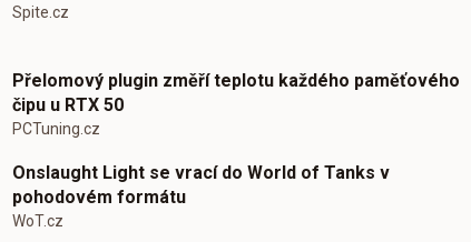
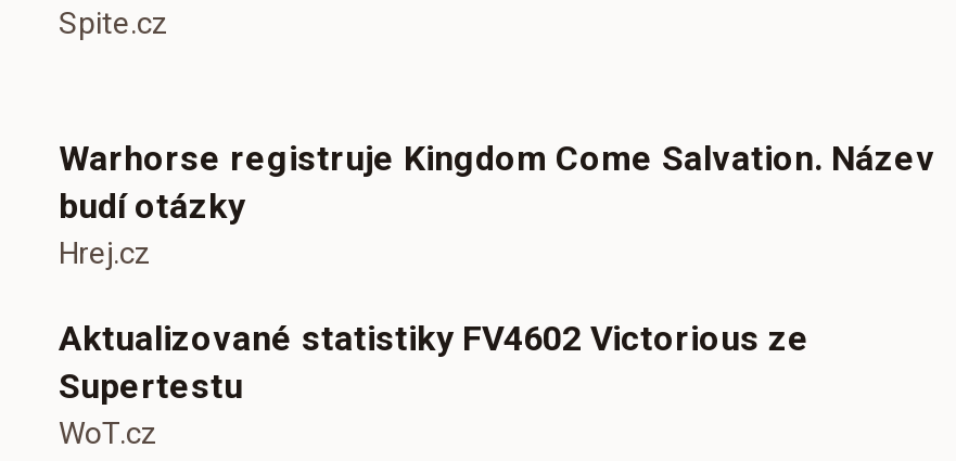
- Přelomový plugin změří teplotu každého paměťového
- čipu u RTX 50
- PCTuning.cz
+ Warhorse registruje Kingdom Come Salvation. Název
+ budí otázky
+ Hrej.cz

- Onslaught Light se vrací do World of Tanks v
- pohodovém formátu
+ Aktualizované statistiky FV4602 Victorious ze
+ Supertestu
